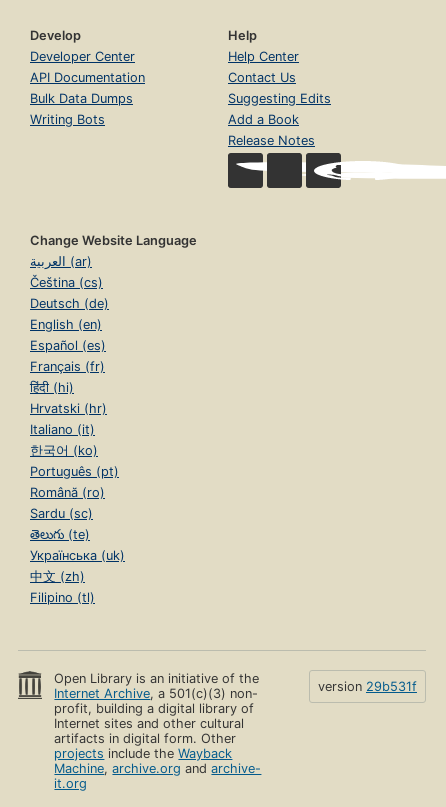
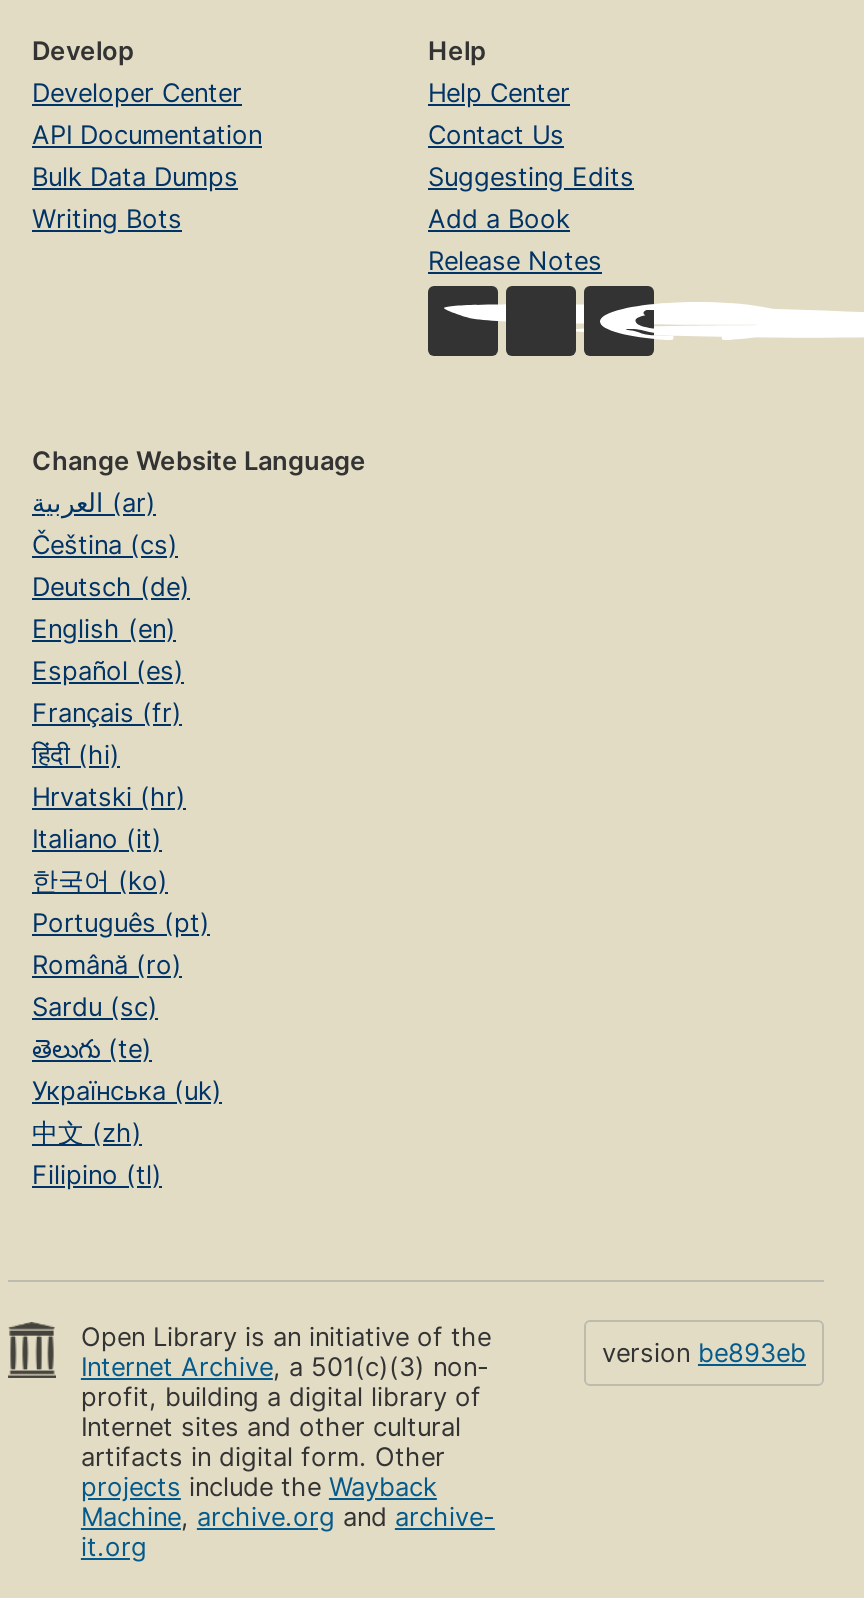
- version 29b531f
+ version be893eb
